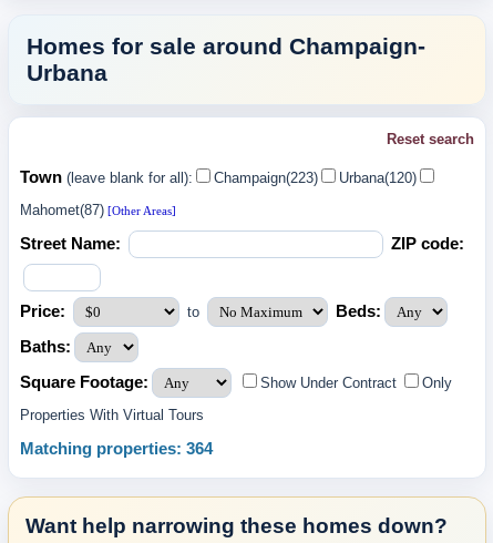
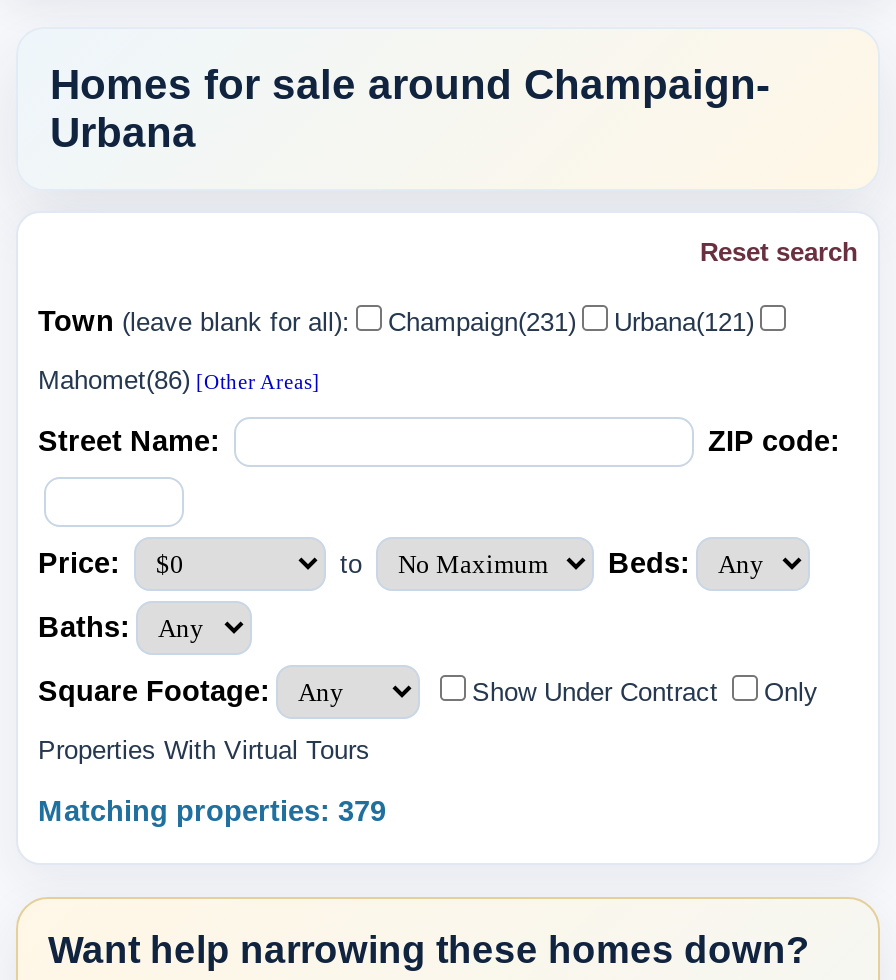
- Champaign(223)
- Urbana(120)
+ Champaign(231)
+ Urbana(121)

- Mahomet(87) [Other Areas]
+ Mahomet(86) [Other Areas]

- Matching properties: 364
+ Matching properties: 379
